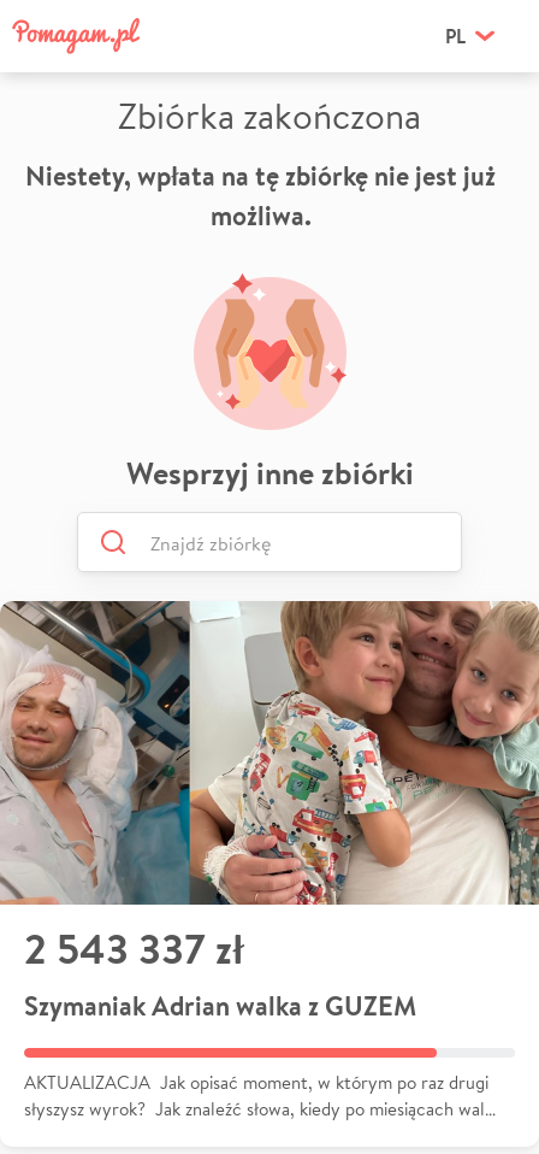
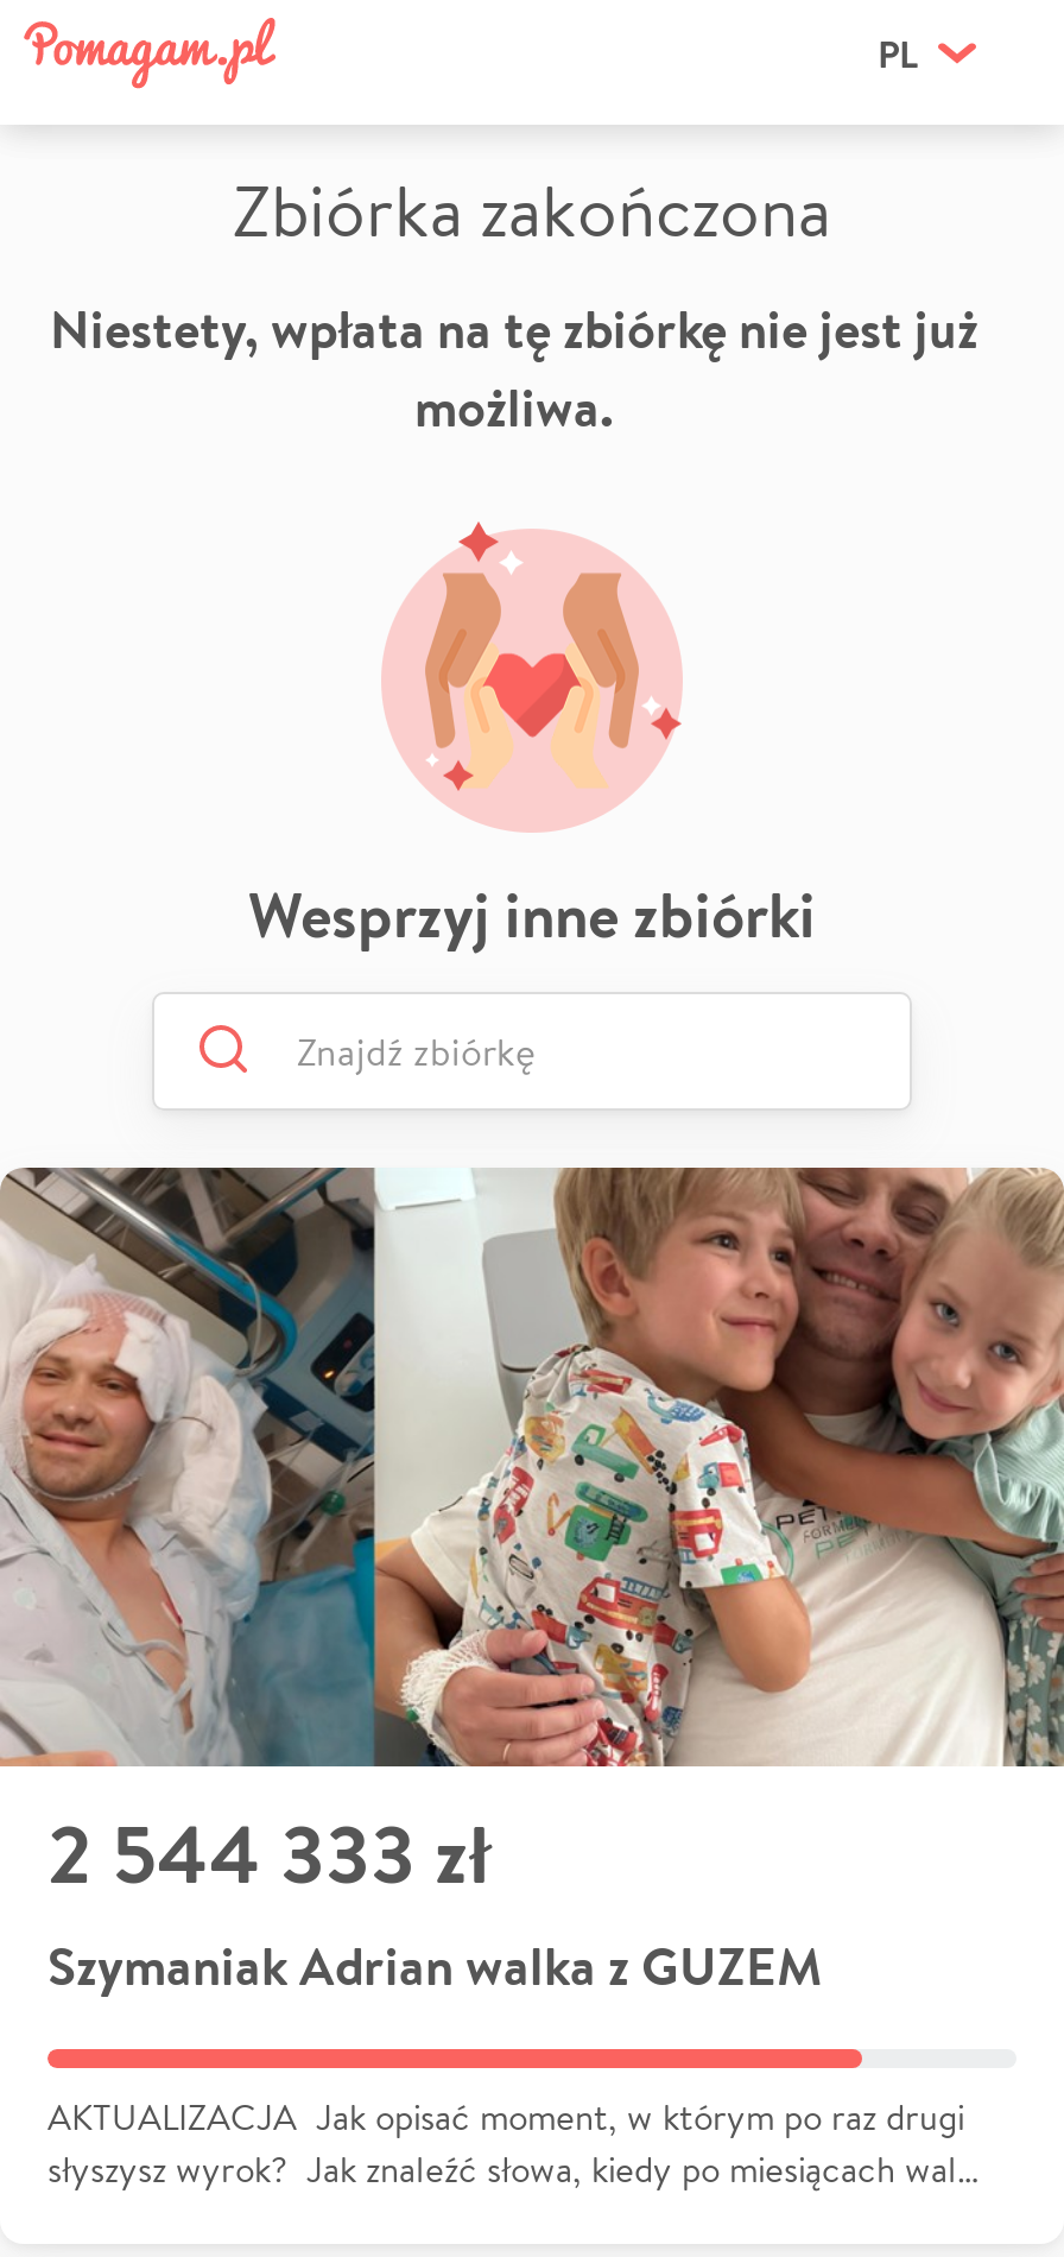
- 2 543 337 zł
+ 2 544 333 zł
